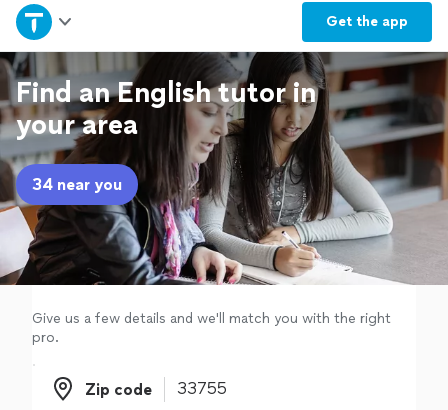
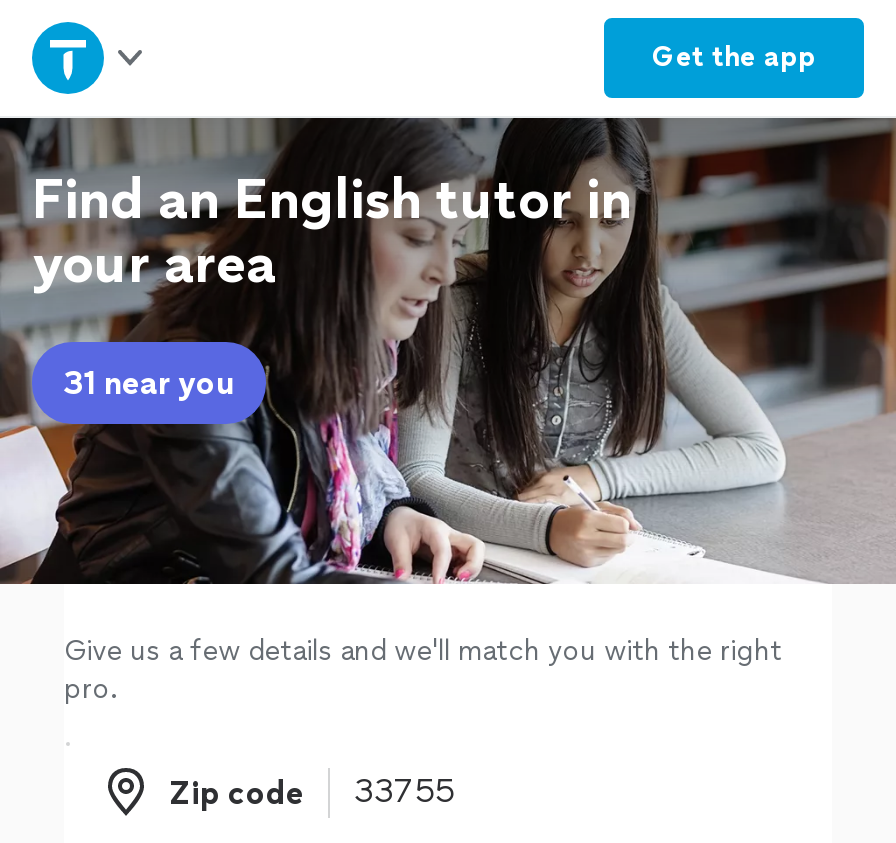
- 34 near you
+ 31 near you
